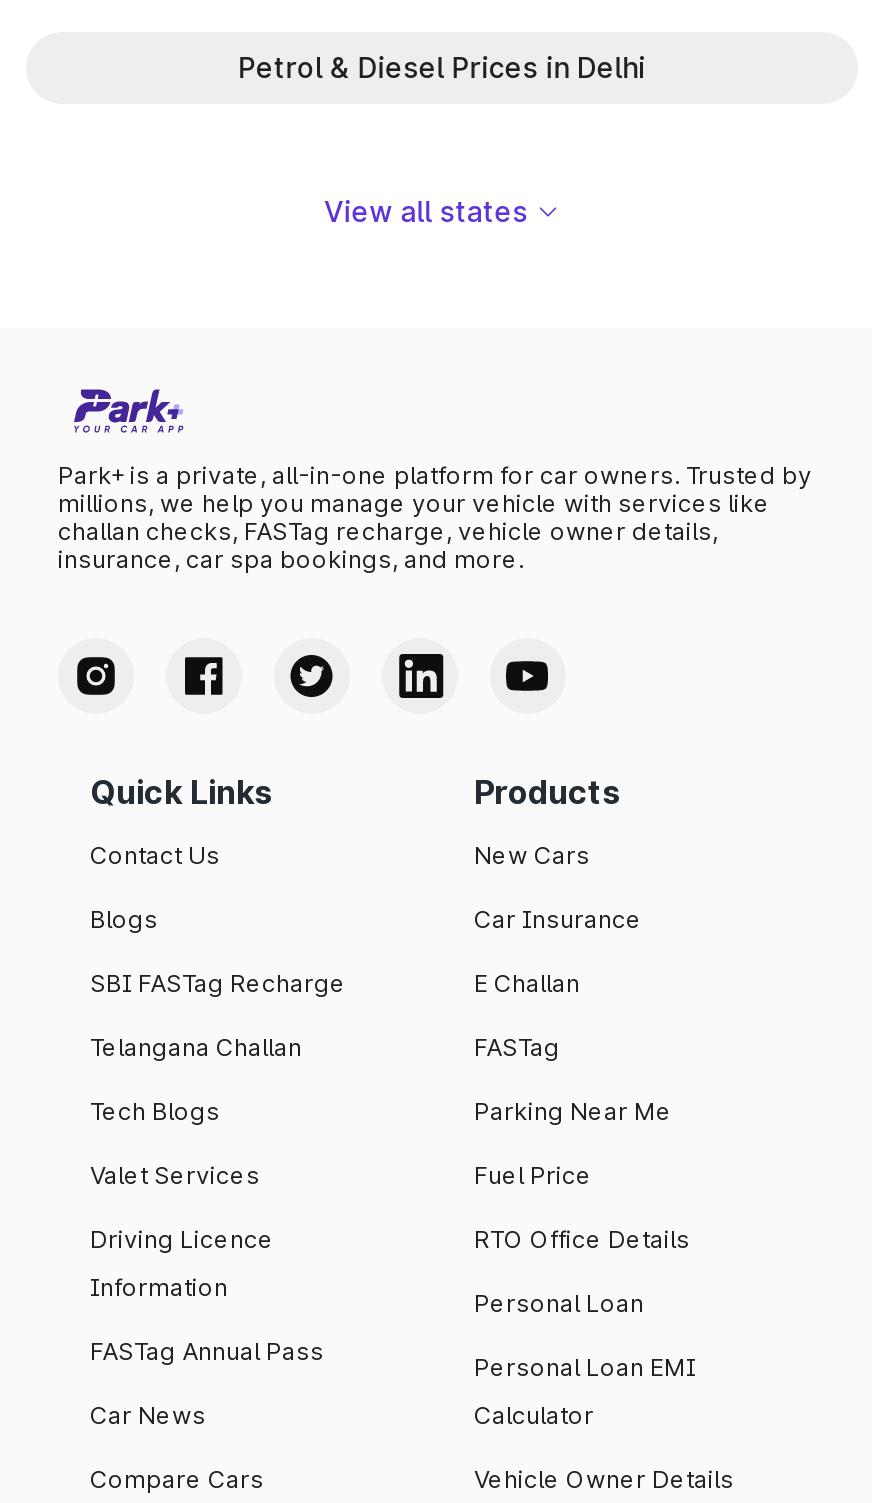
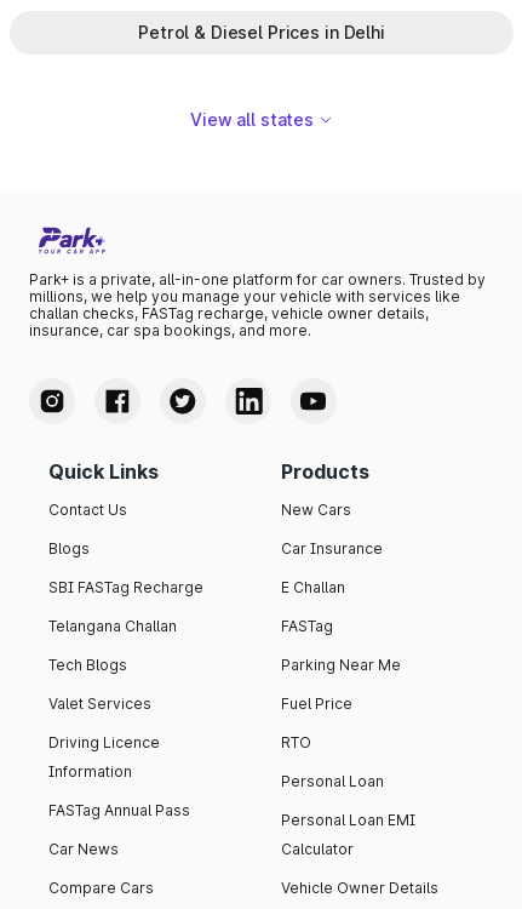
- RTO Office Details
+ RTO
